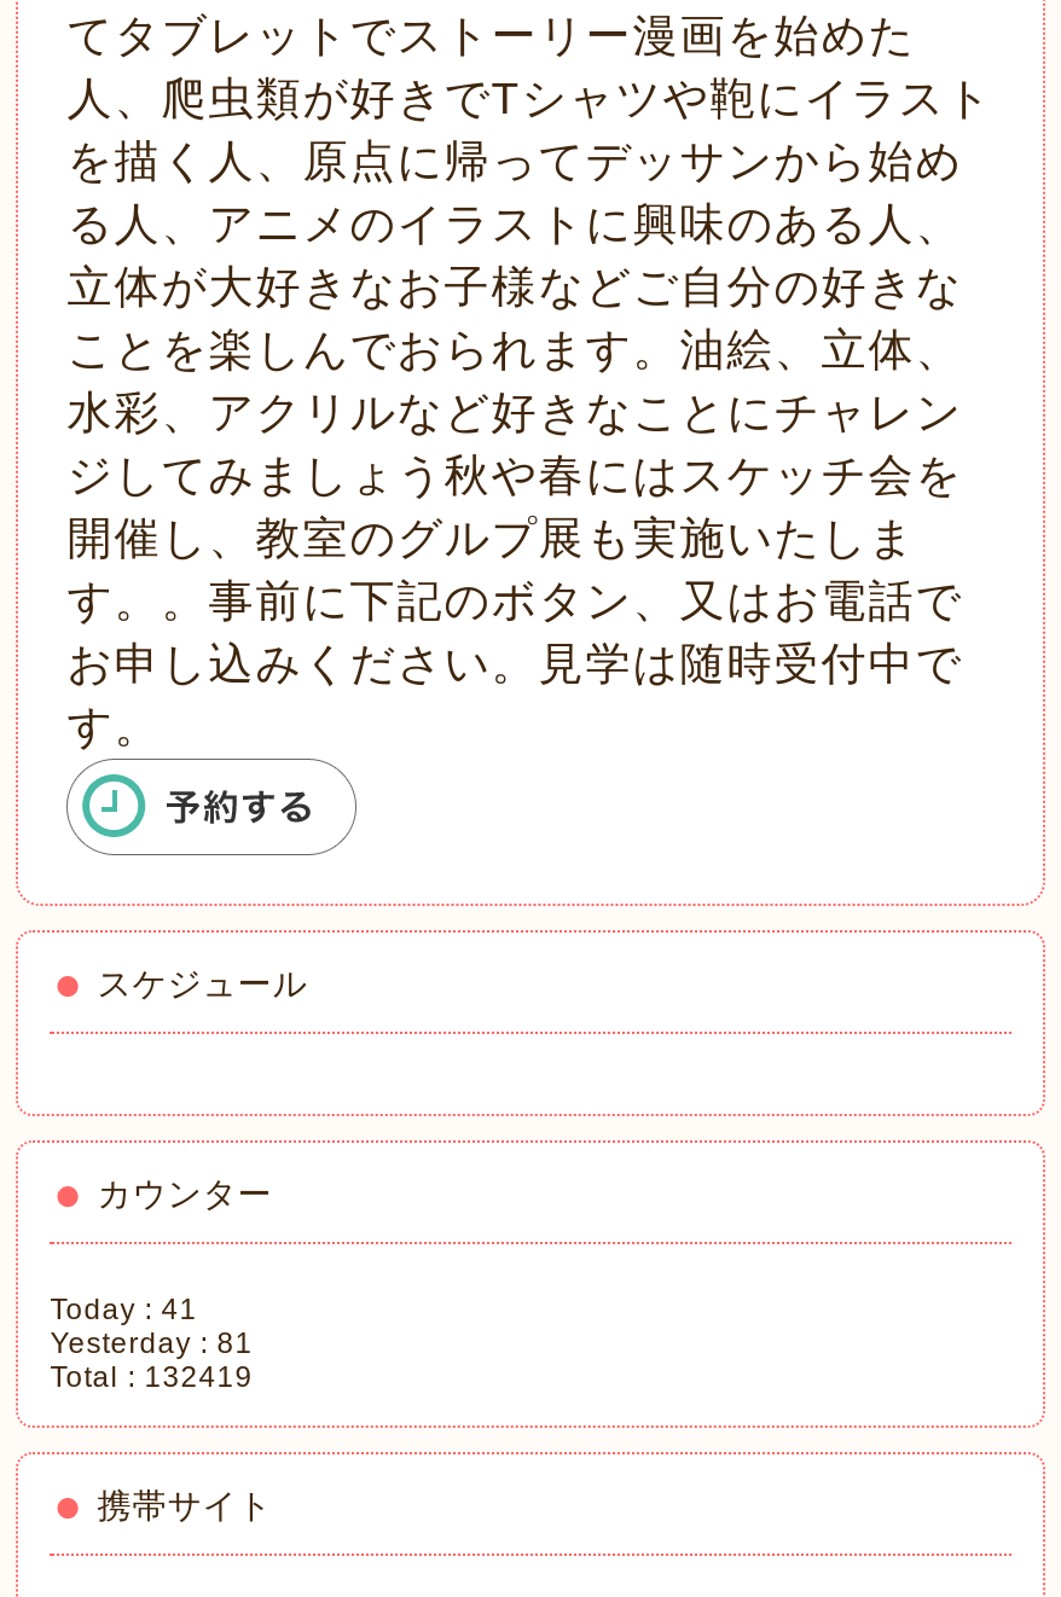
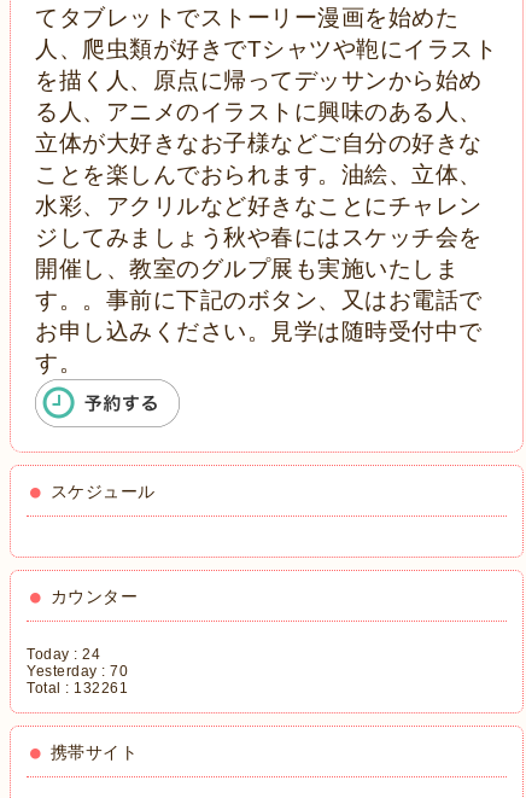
- Today : 41
+ Today : 24

- Yesterday : 81
+ Yesterday : 70

- Total : 132419
+ Total : 132261
